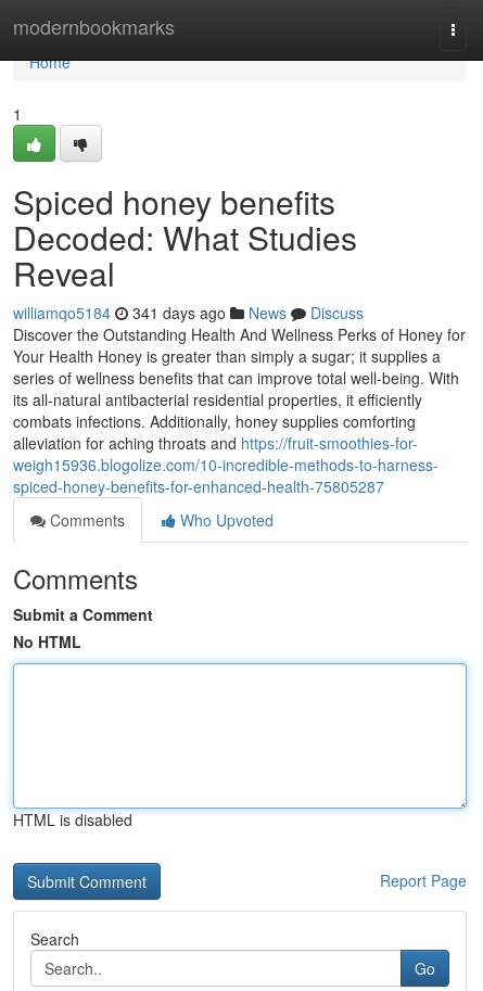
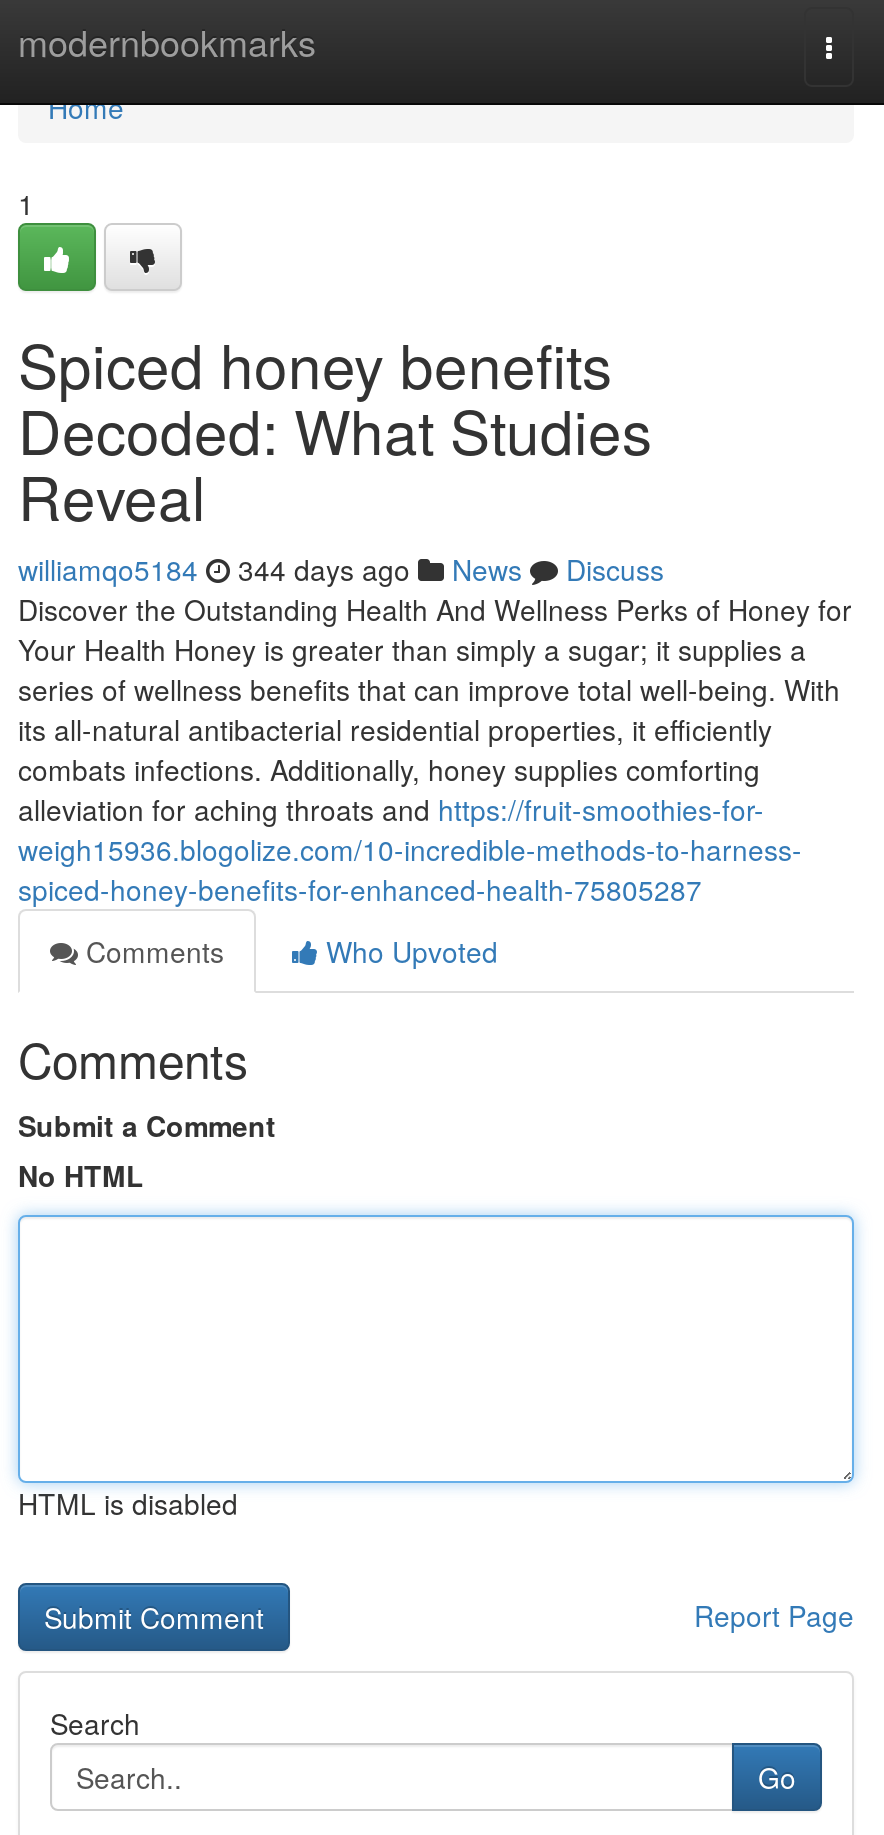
- williamqo5184 341 days ago News Discuss
+ williamqo5184 344 days ago News Discuss
